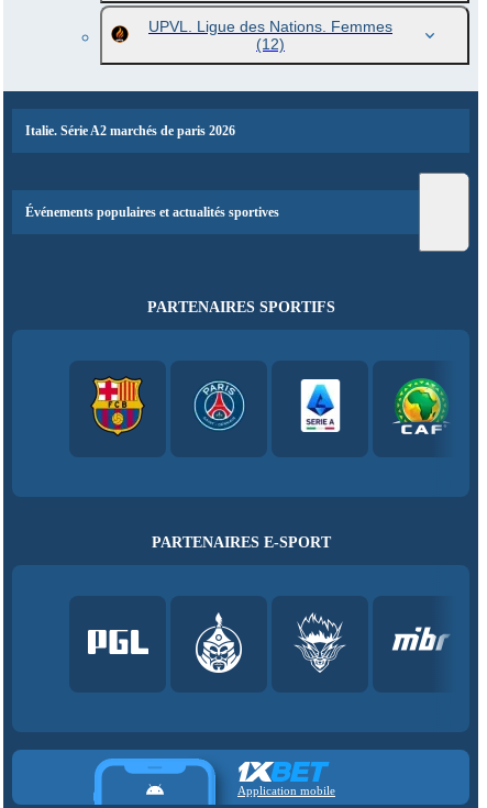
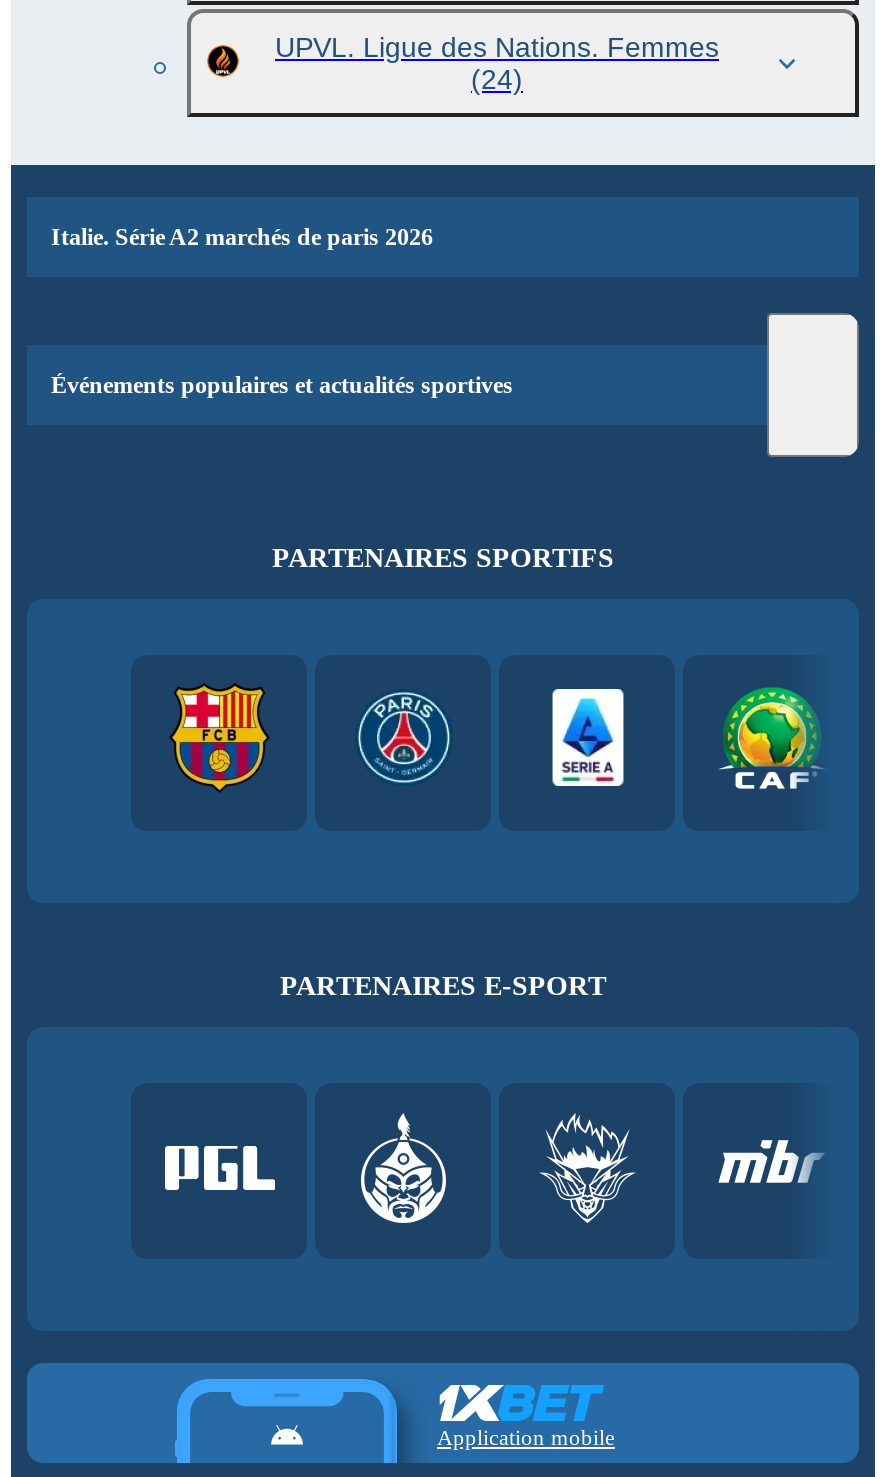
- (12)
+ (24)
